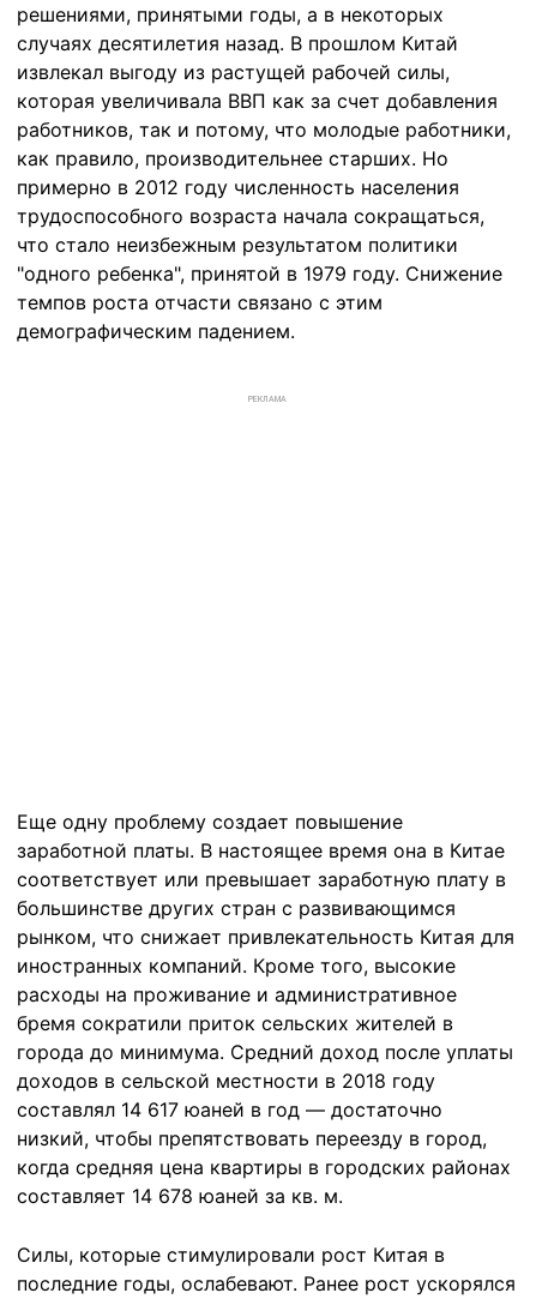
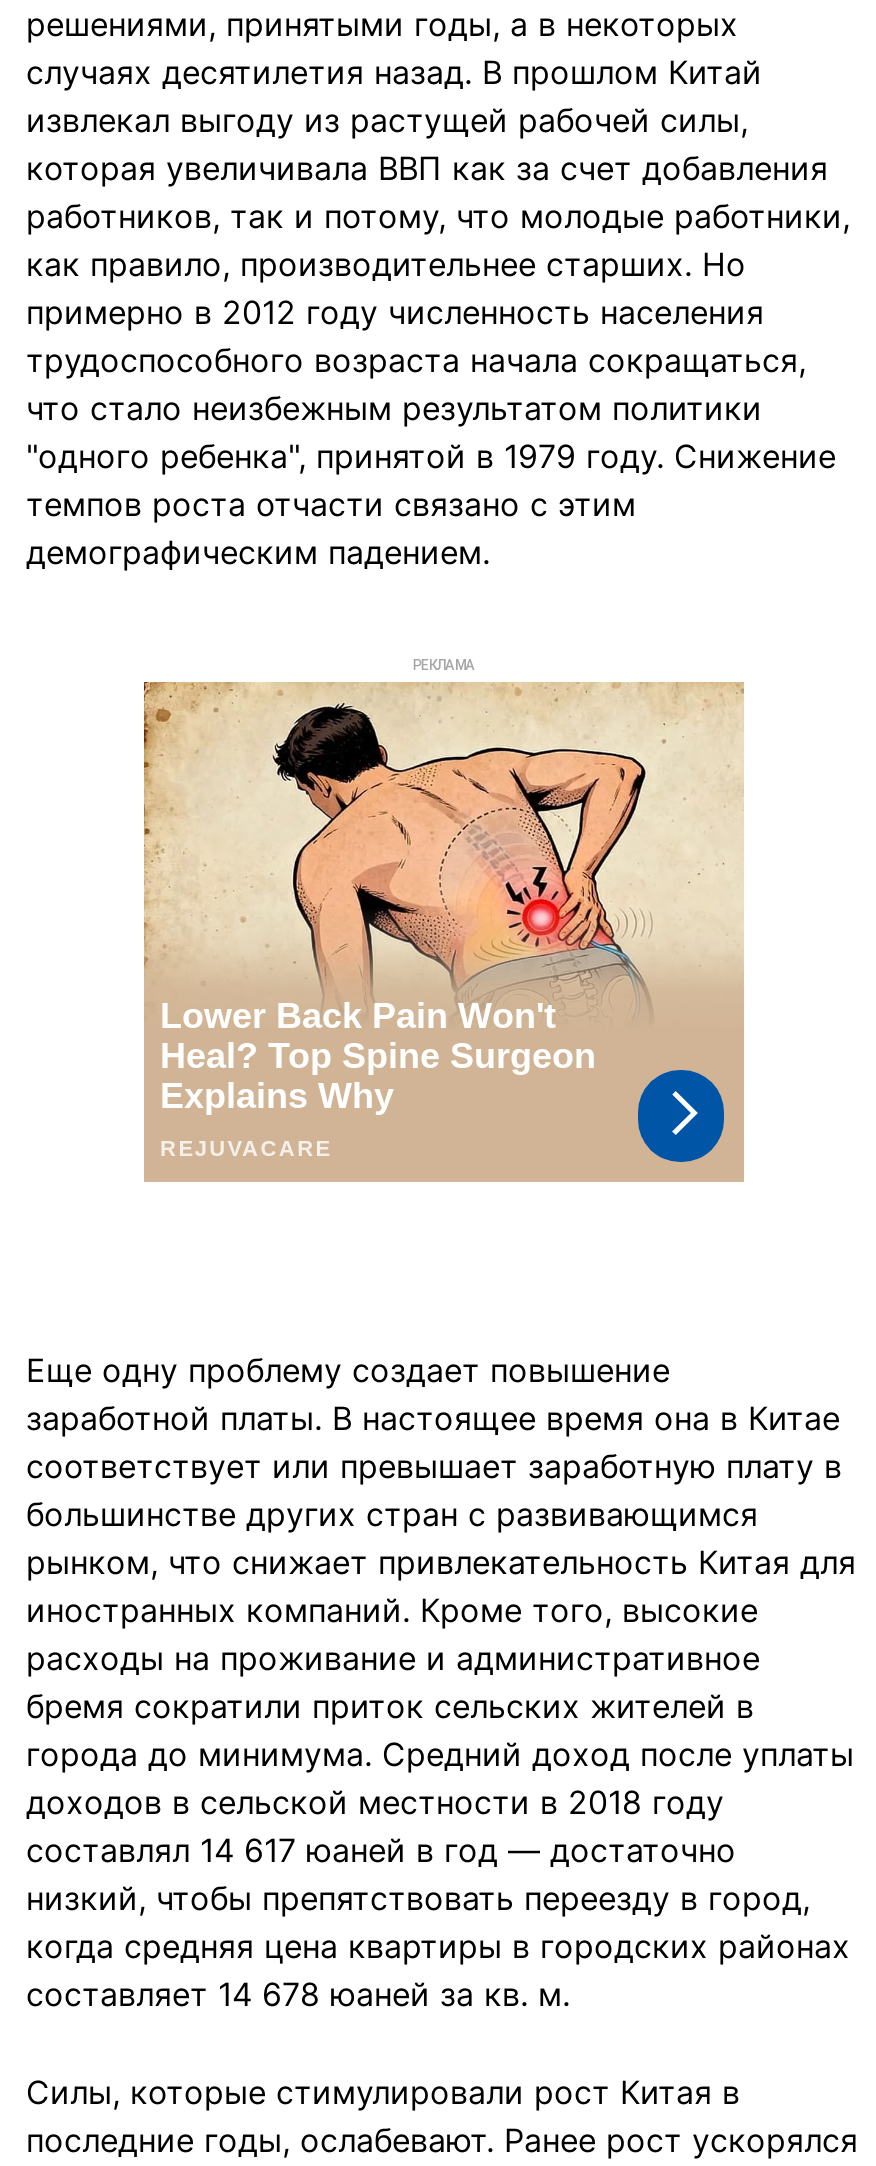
+ [image]
